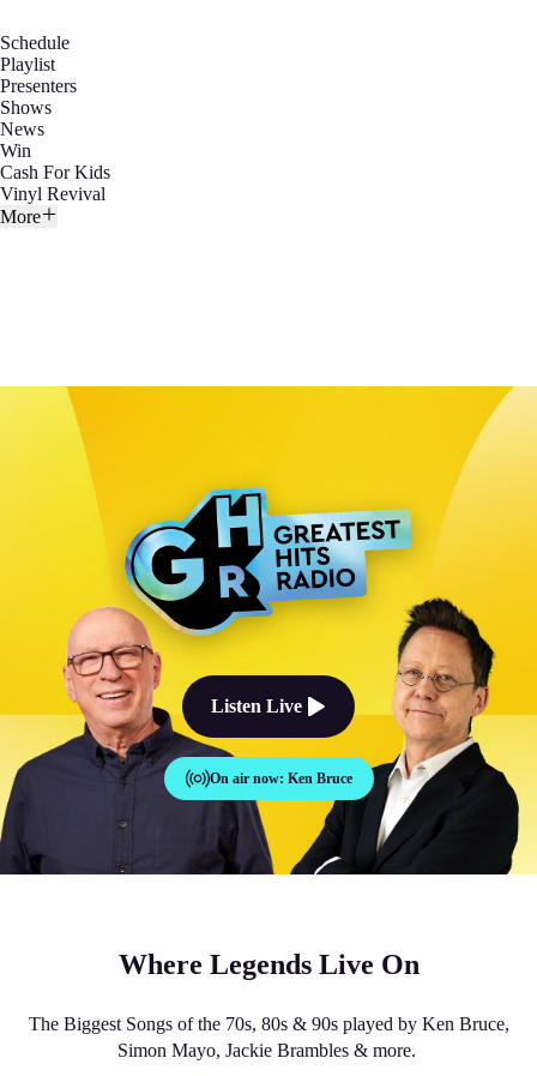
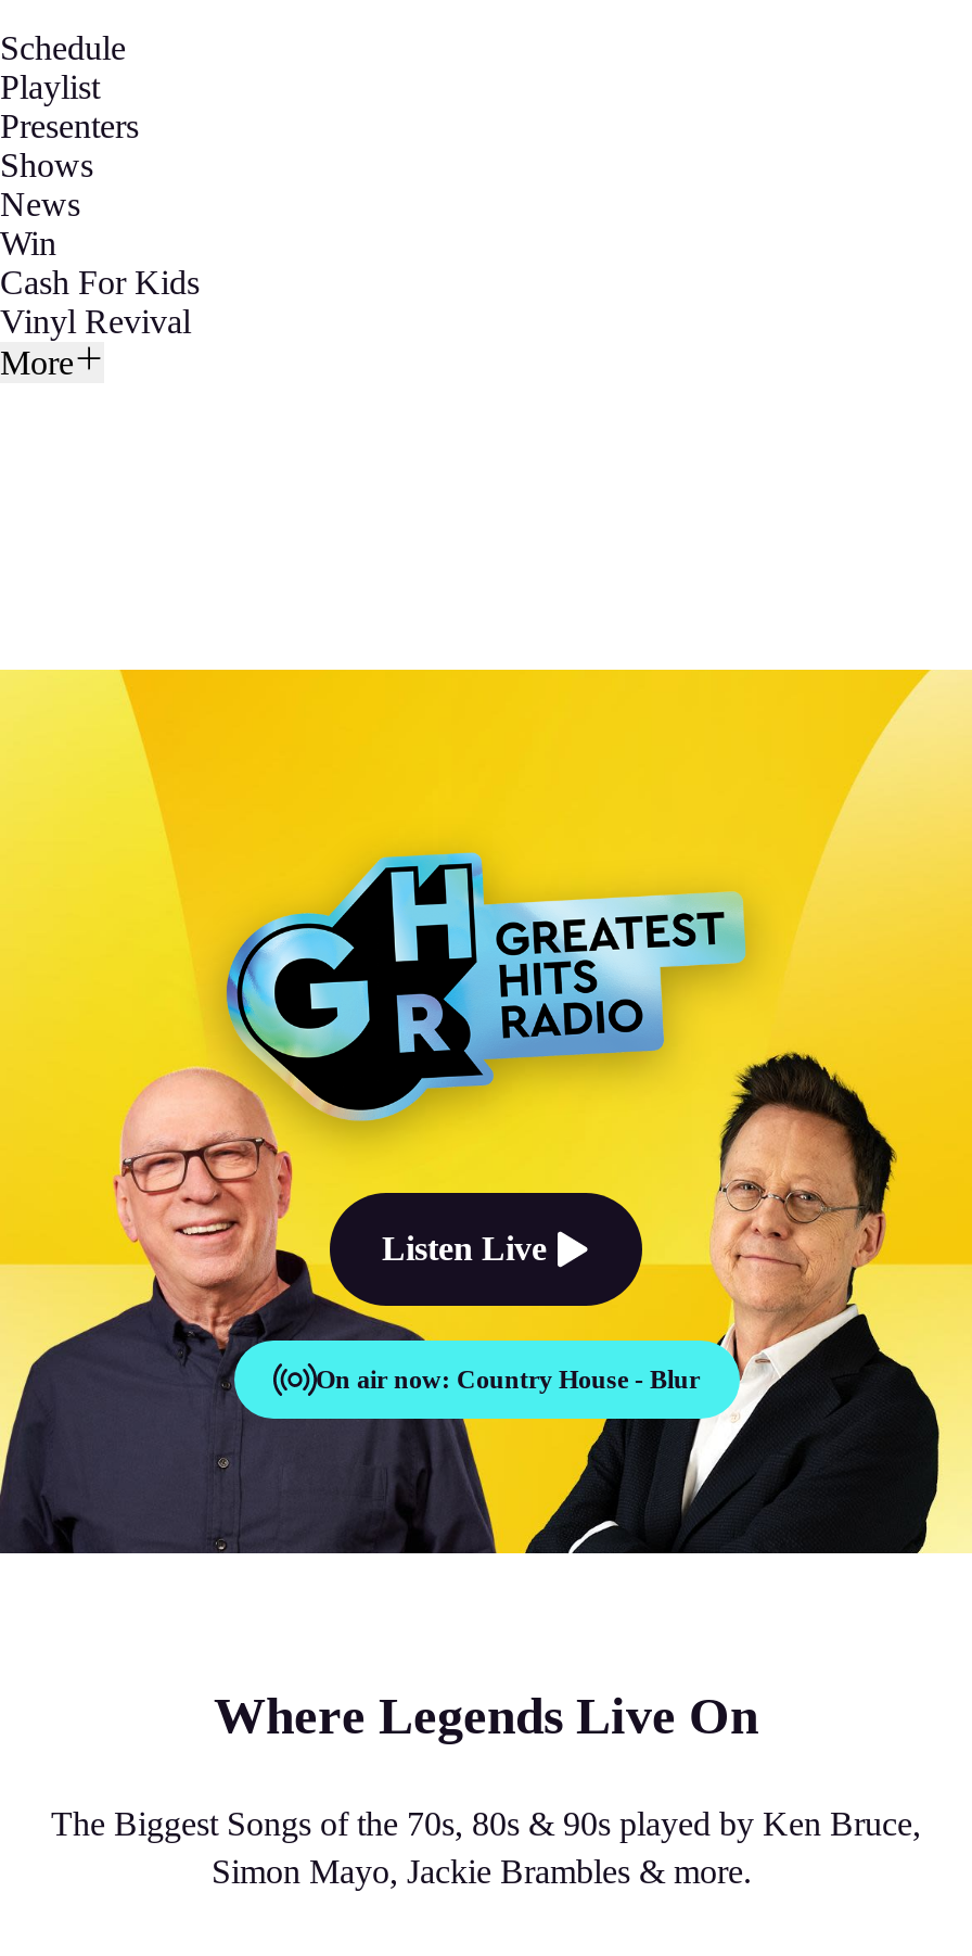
- [image]
- On air now: Ken Bruce
+ [image]
+ On air now: Country House - Blur

- [image]
+ [image]
